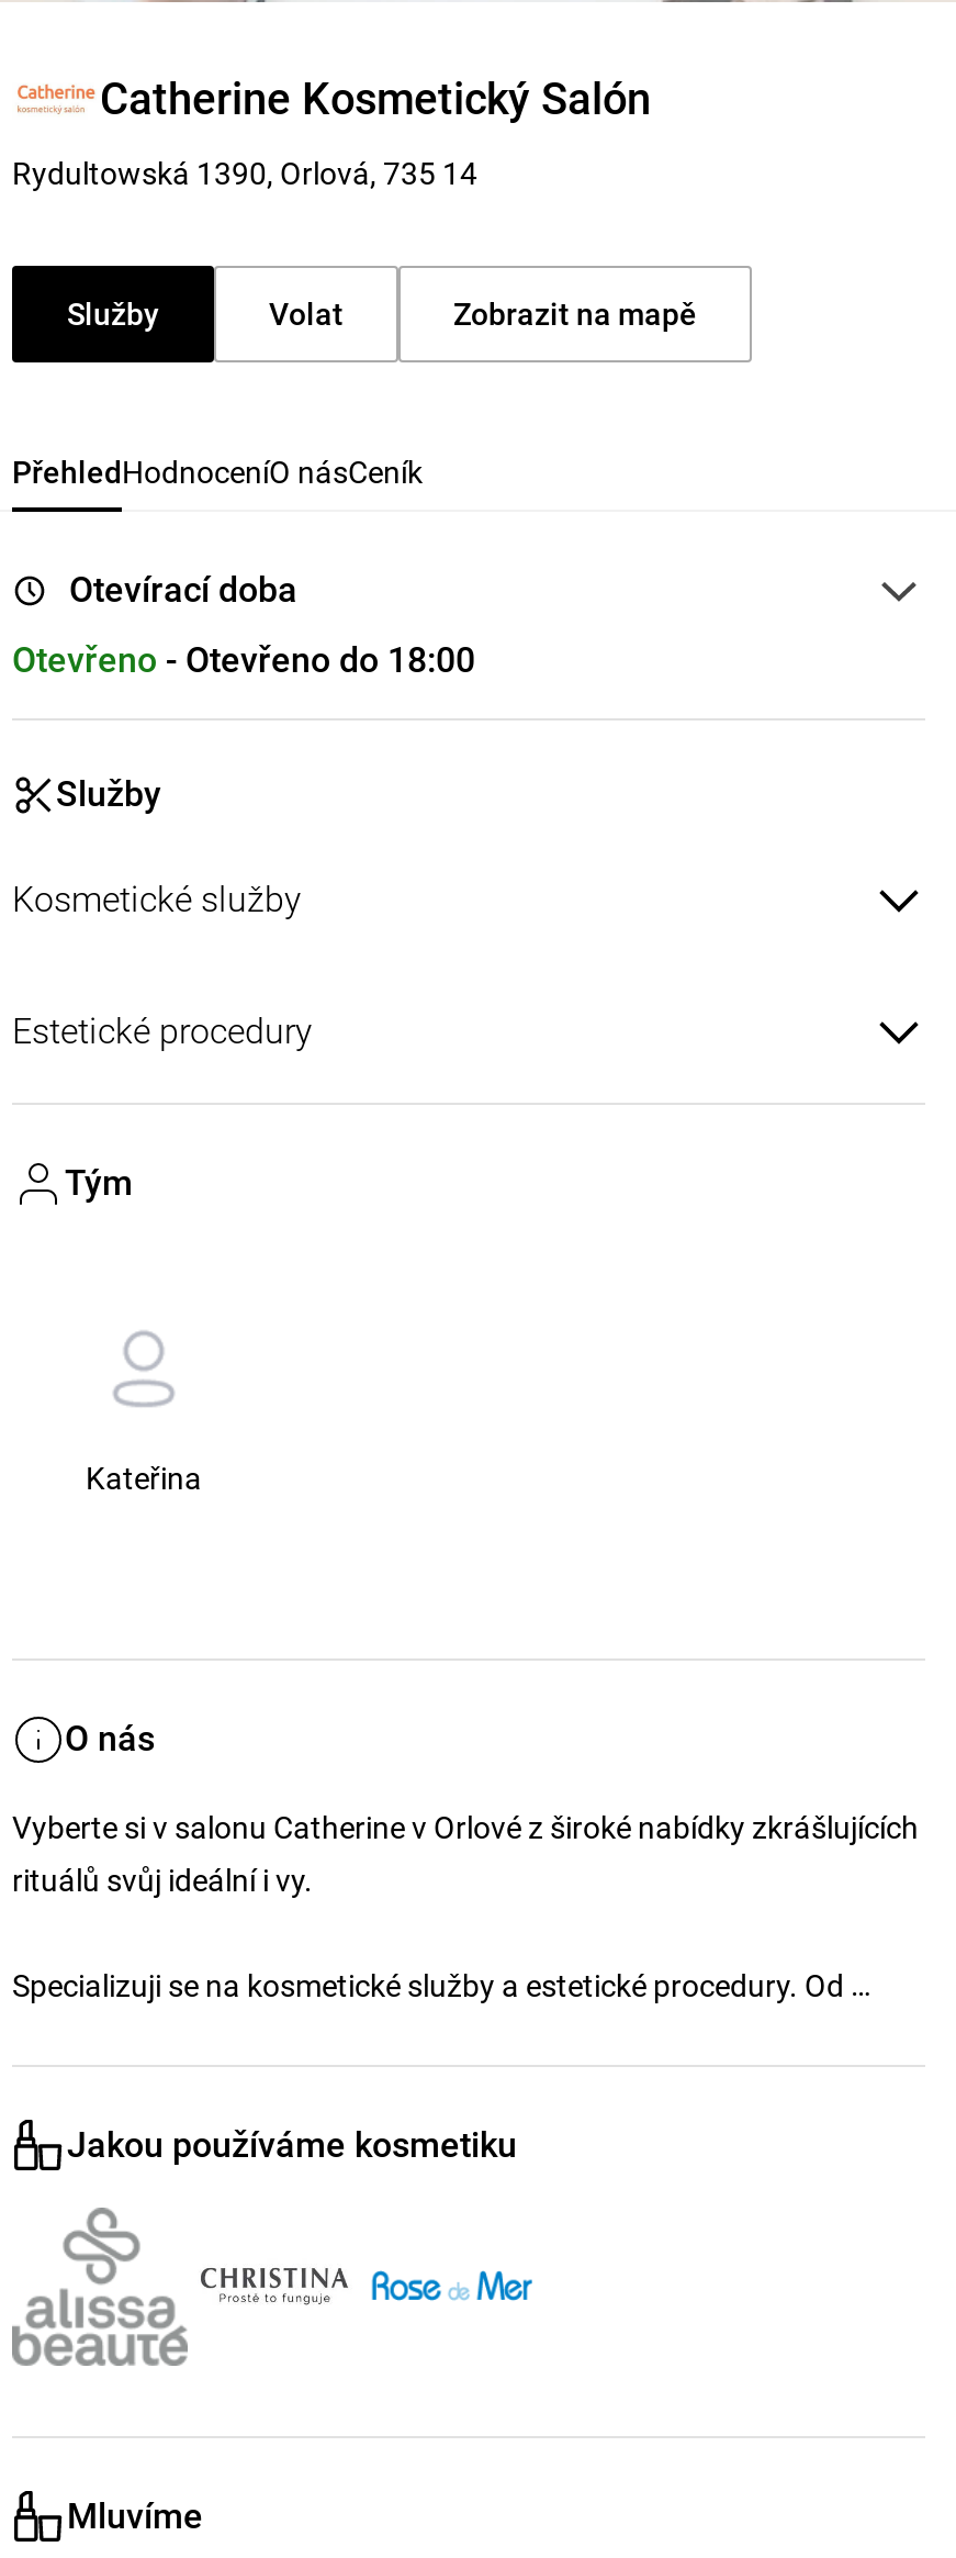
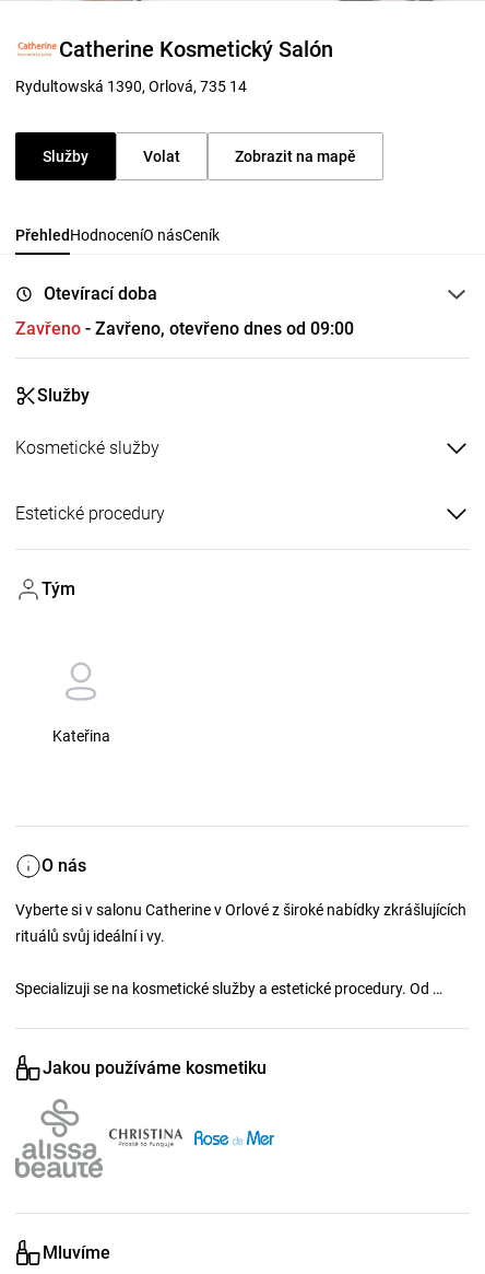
- Otevřeno - Otevřeno do 18:00
+ Zavřeno - Zavřeno, otevřeno dnes od 09:00
